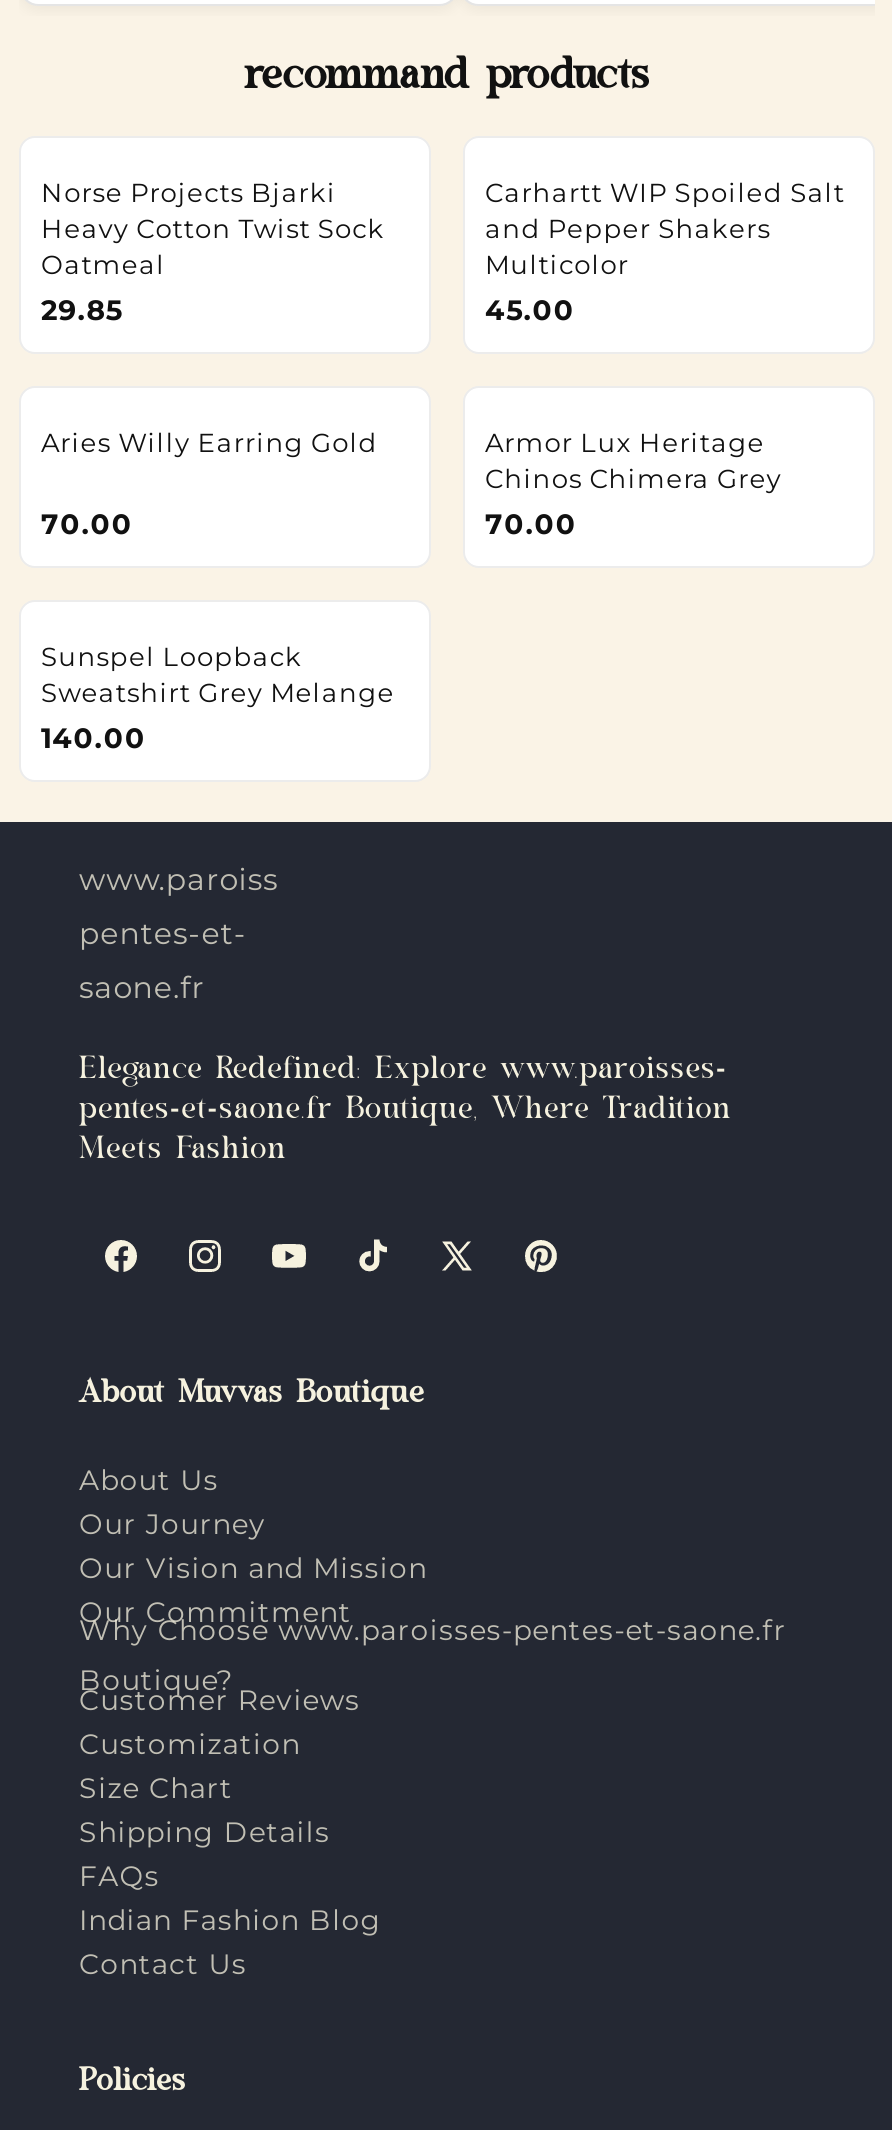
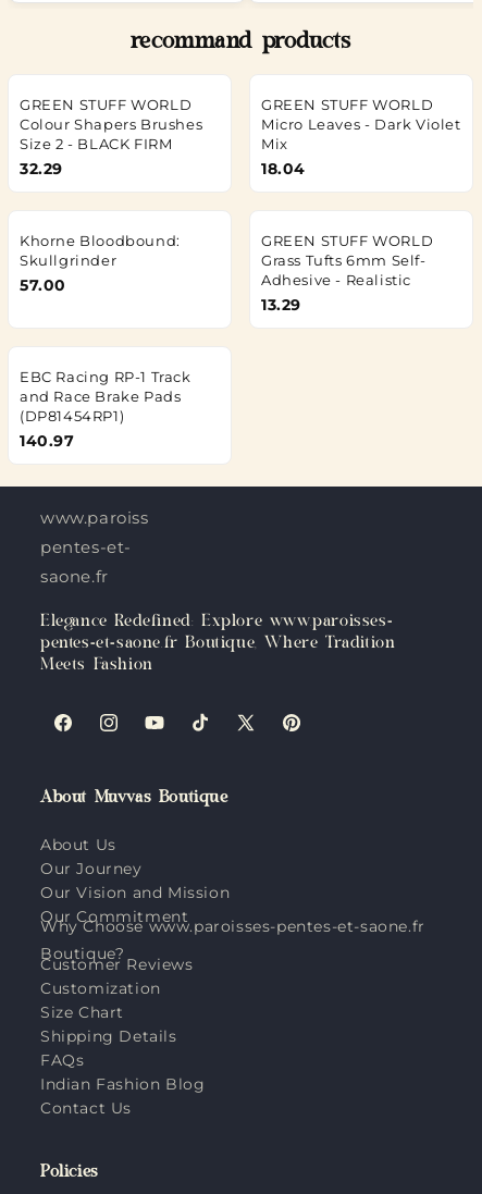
- Norse Projects Bjarki
- Heavy Cotton Twist Sock
- Oatmeal
- 29.85
+ GREEN STUFF WORLD
+ Colour Shapers Brushes
+ Size 2 - BLACK FIRM
+ 32.29

- Carhartt WIP Spoiled Salt
- and Pepper Shakers
- Multicolor
- 45.00
+ GREEN STUFF WORLD
+ Micro Leaves - Dark Violet
+ Mix
+ 18.04

- Aries Willy Earring Gold
- 70.00
+ Khorne Bloodbound:
+ Skullgrinder
+ 57.00

- Armor Lux Heritage
- Chinos Chimera Grey
- 70.00
+ GREEN STUFF WORLD
+ Grass Tufts 6mm Self-
+ Adhesive - Realistic
+ 13.29

- Sunspel Loopback
- Sweatshirt Grey Melange
- 140.00
+ EBC Racing RP-1 Track
+ and Race Brake Pads
+ (DP81454RP1)
+ 140.97
